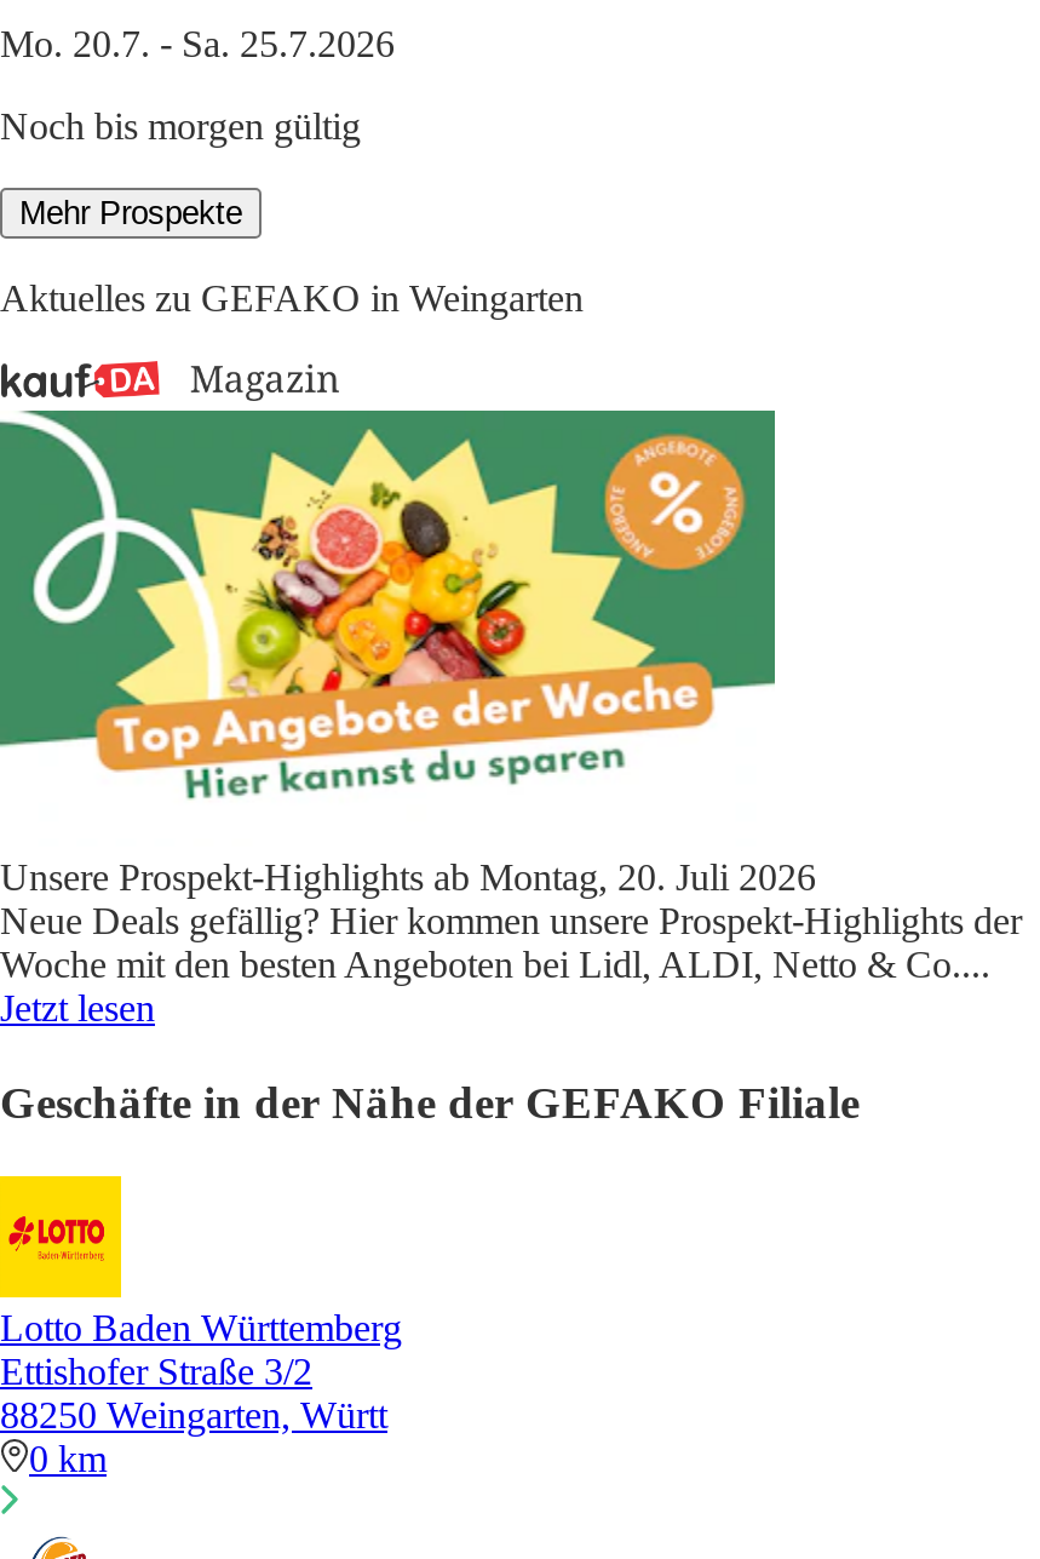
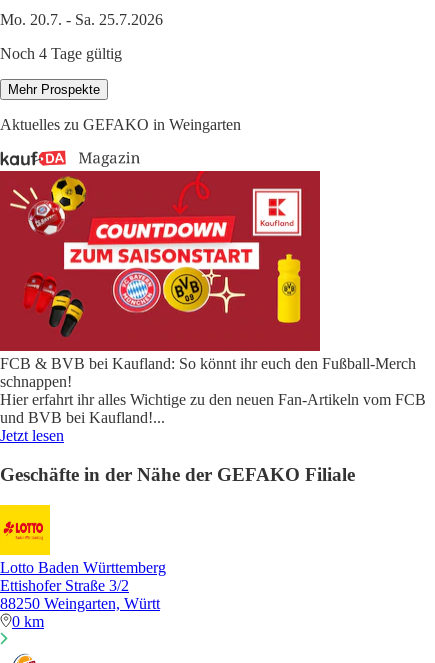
- Noch bis morgen gültig
+ Noch 4 Tage gültig

- [image]
- Unsere Prospekt-Highlights ab Montag, 20. Juli 2026
- Neue Deals gefällig? Hier kommen unsere Prospekt-Highlights der
- Woche mit den besten Angeboten bei Lidl, ALDI, Netto & Co....
+ [image]
+ FCB & BVB bei Kaufland: So könnt ihr euch den Fußball-Merch
+ schnappen!
+ Hier erfahrt ihr alles Wichtige zu den neuen Fan-Artikeln vom FCB
+ und BVB bei Kaufland!...
